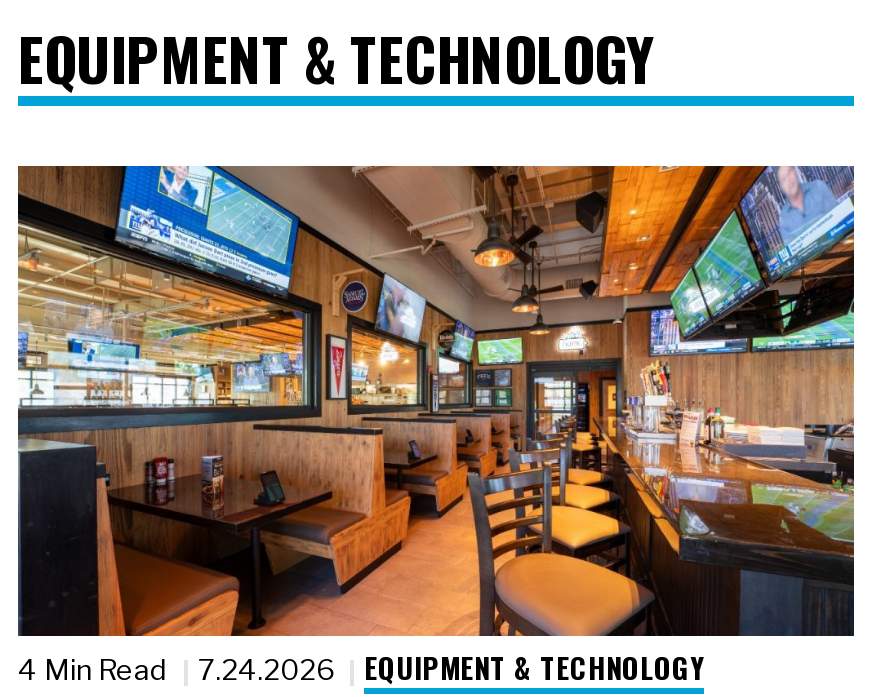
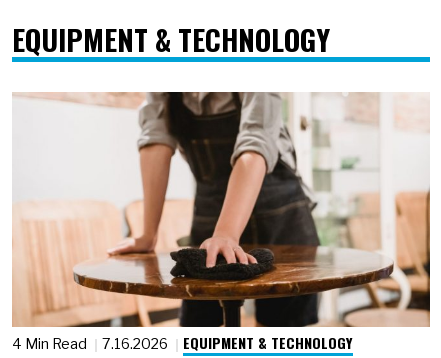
- [image]
- 4 Min Read 7.24.2026 EQUIPMENT & TECHNOLOGY
+ [image]
+ 4 Min Read 7.16.2026 EQUIPMENT & TECHNOLOGY
